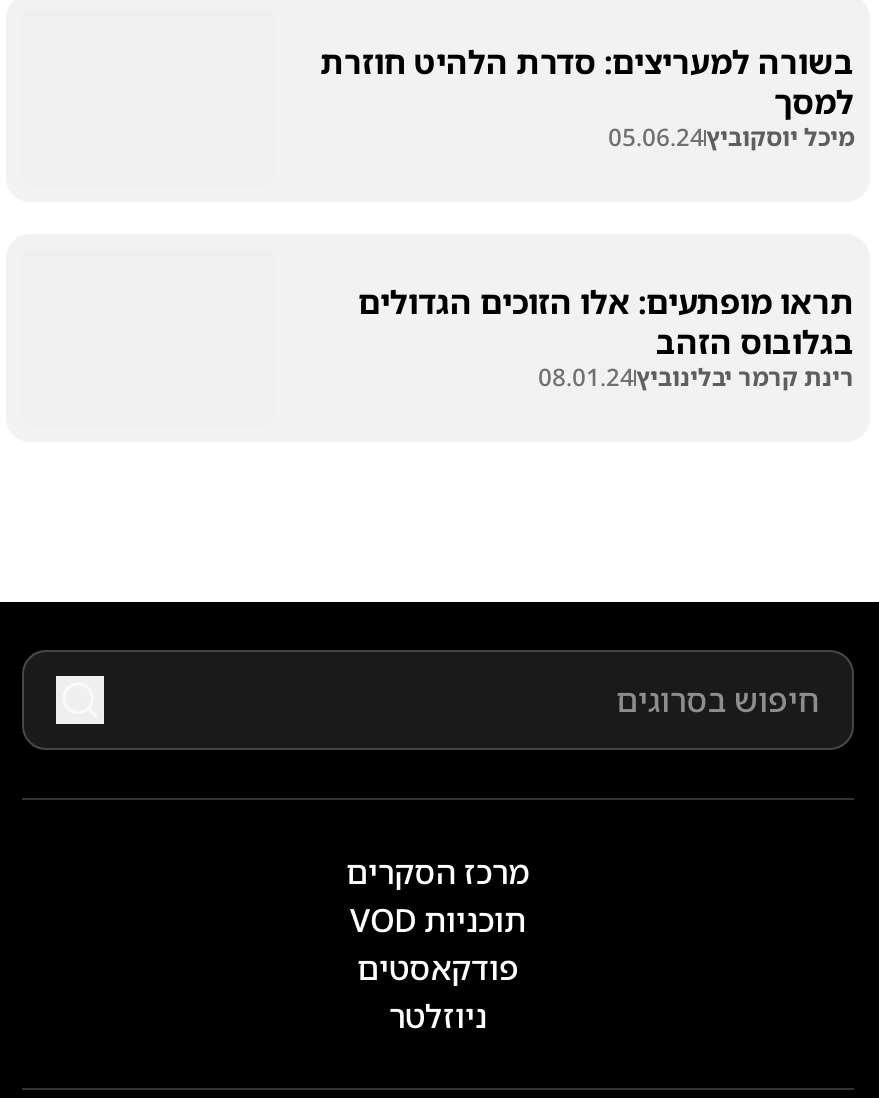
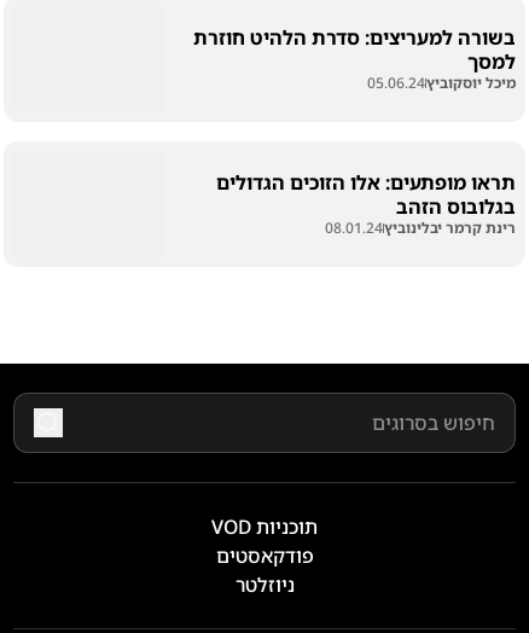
- מרכז הסקרים
